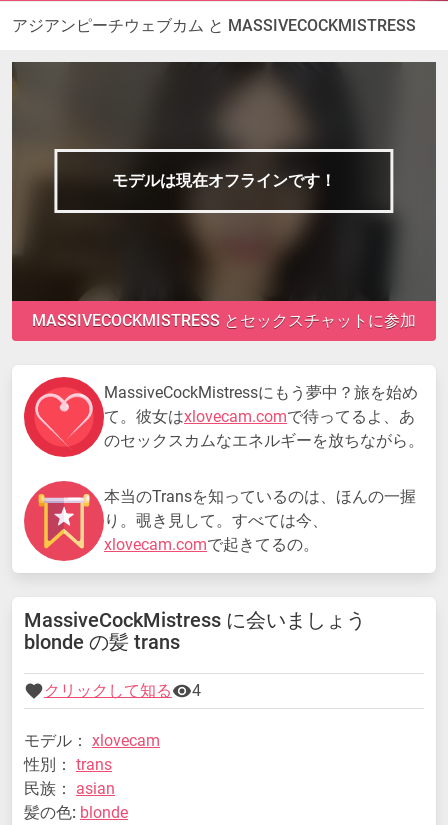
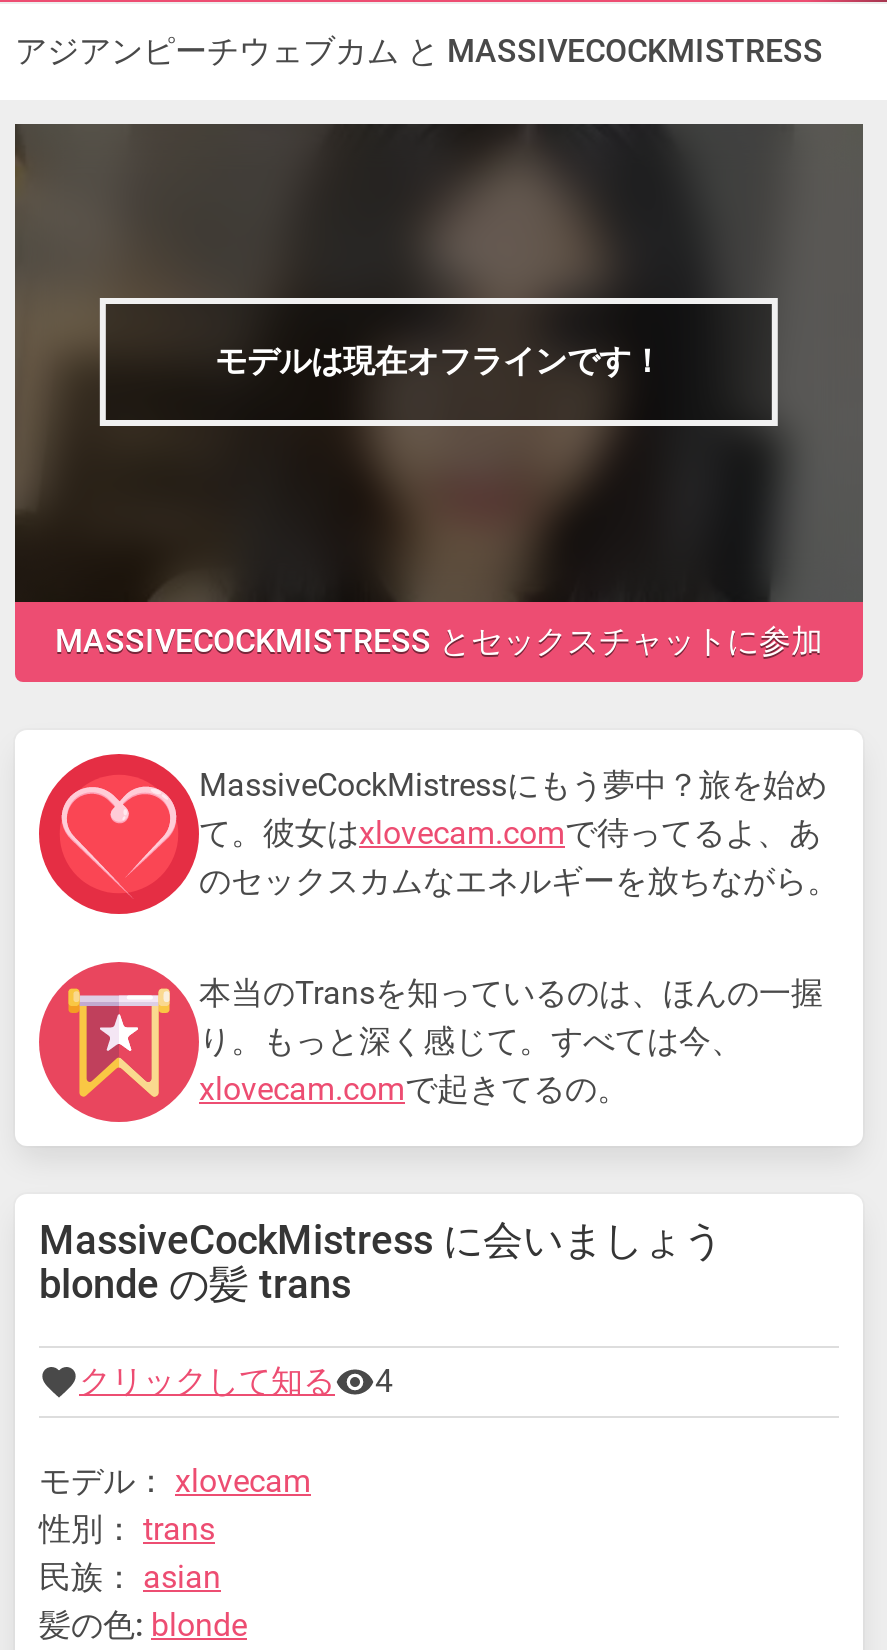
- り。覗き見して。すべては今、
+ り。もっと深く感じて。すべては今、
